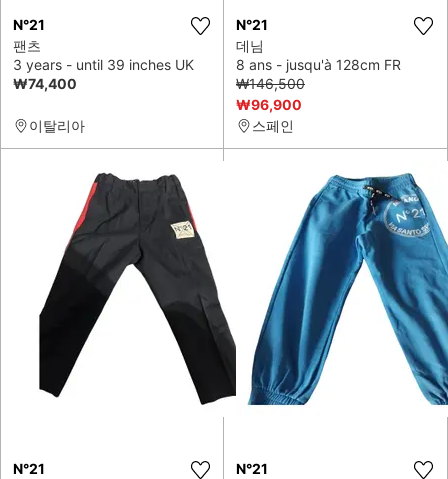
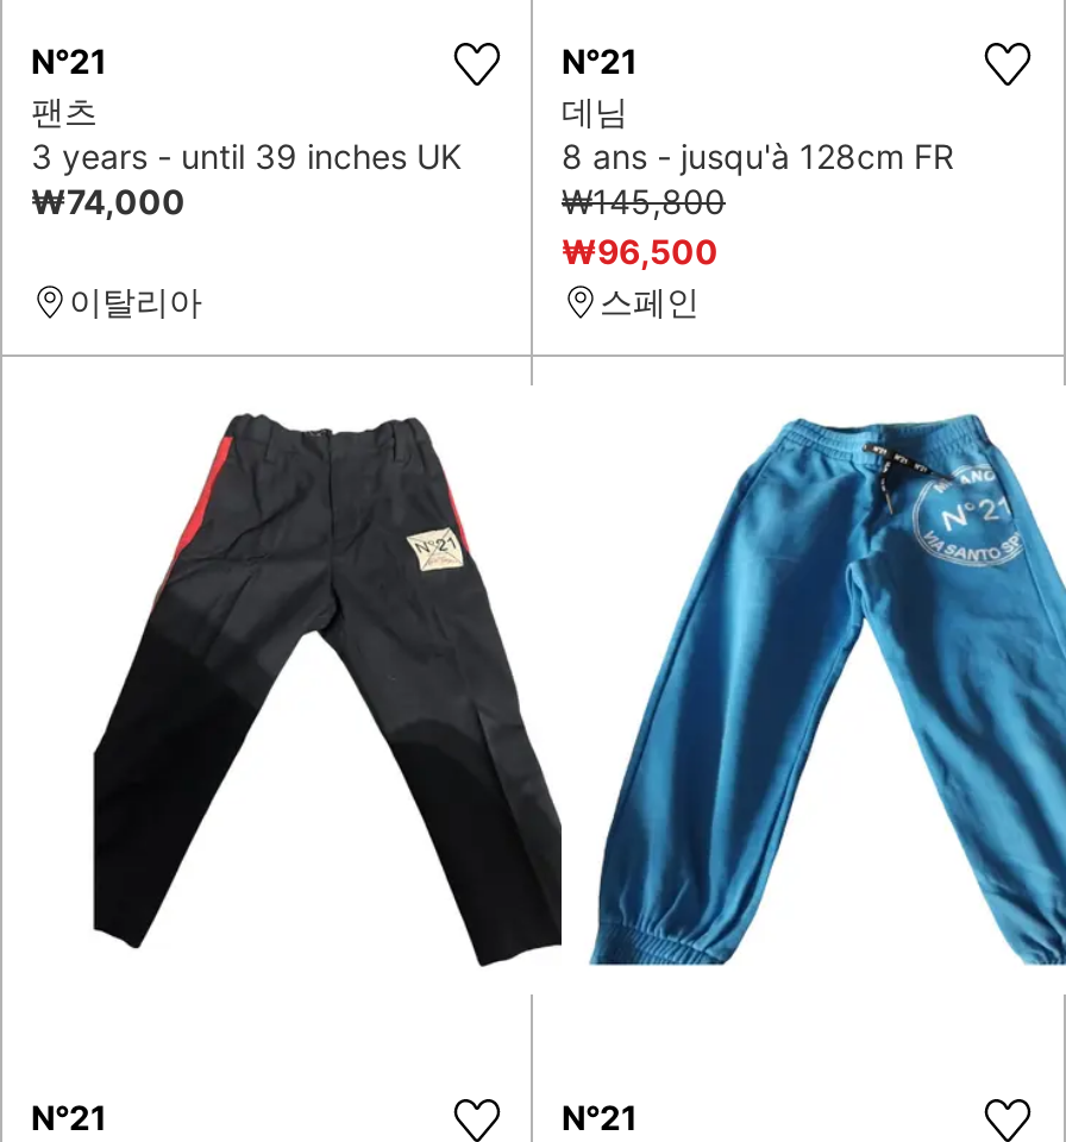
- ₩74,400
+ ₩74,000

- ₩146,500
+ ₩145,800

- ₩96,900
+ ₩96,500
